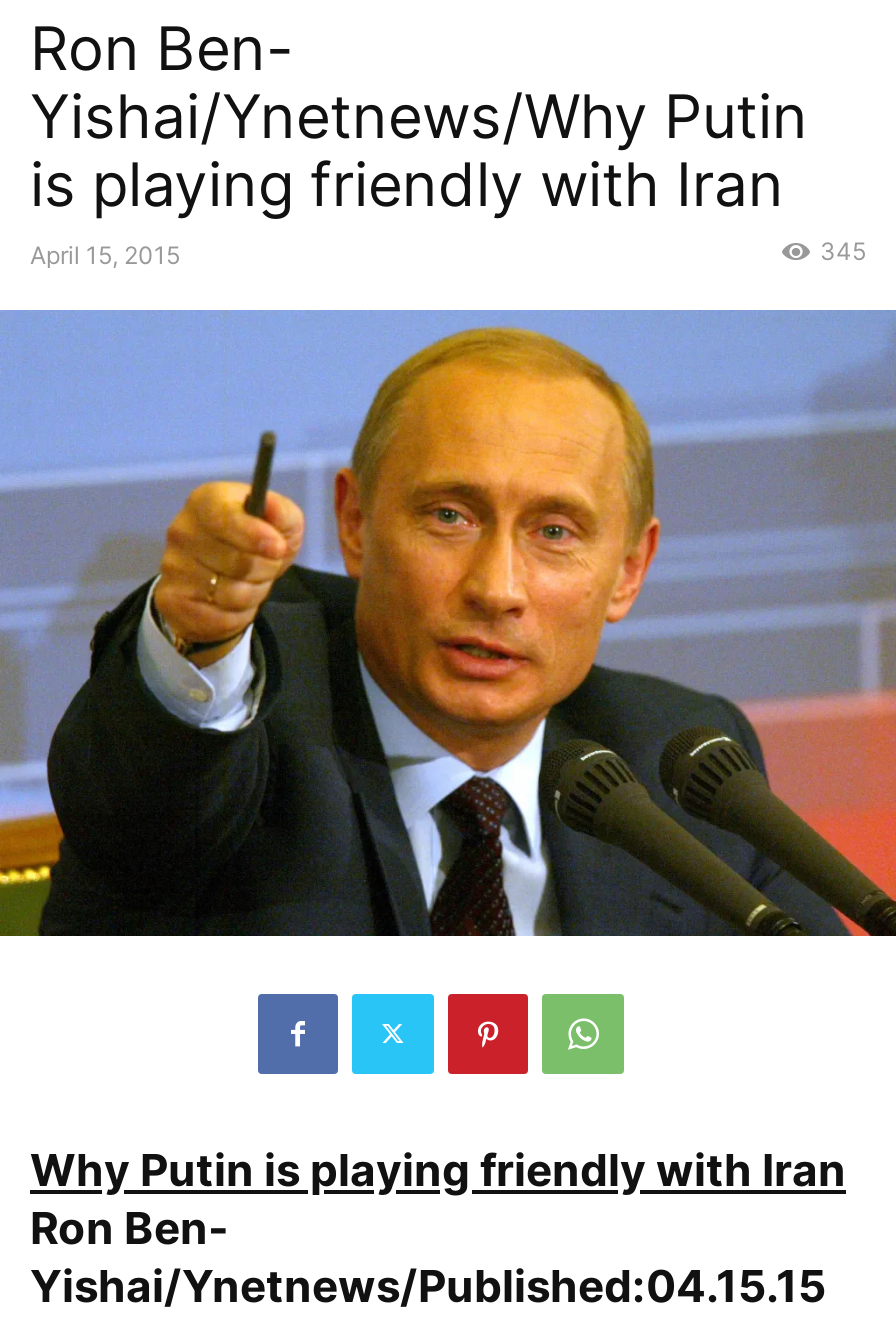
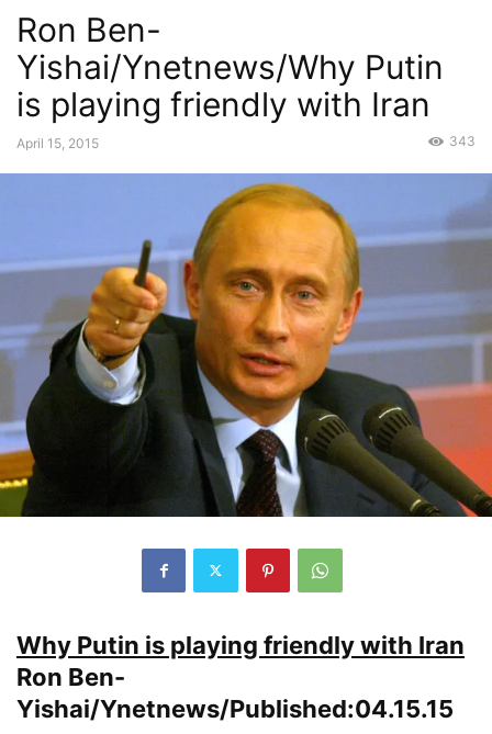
- 345
+ 343
